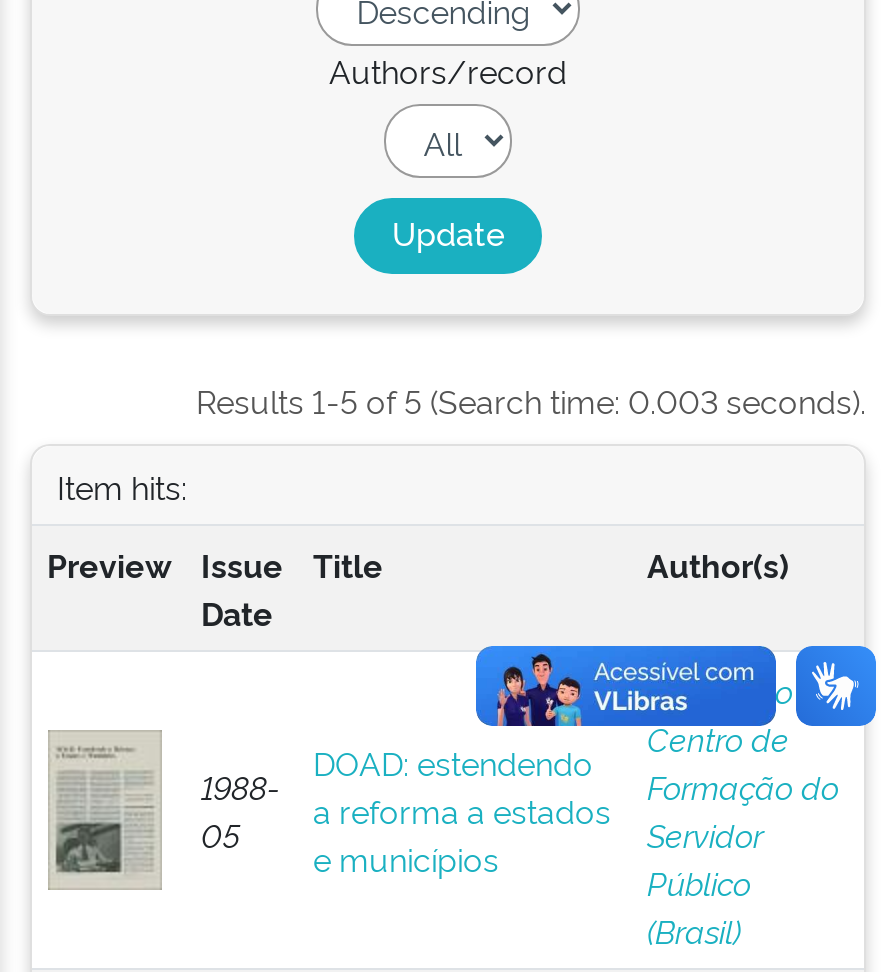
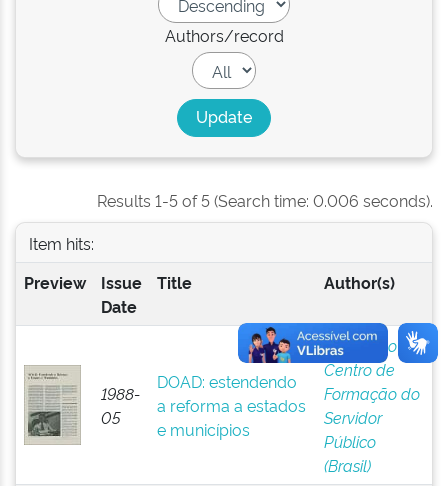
- Results 1-5 of 5 (Search time: 0.003 seconds).
+ Results 1-5 of 5 (Search time: 0.006 seconds).
